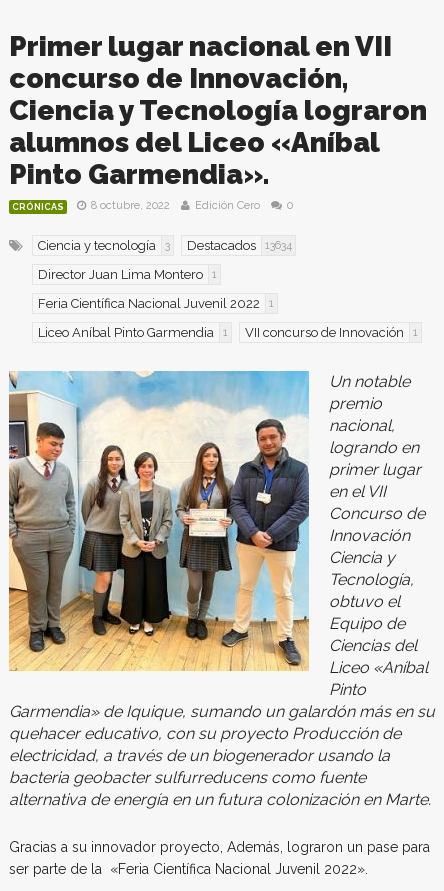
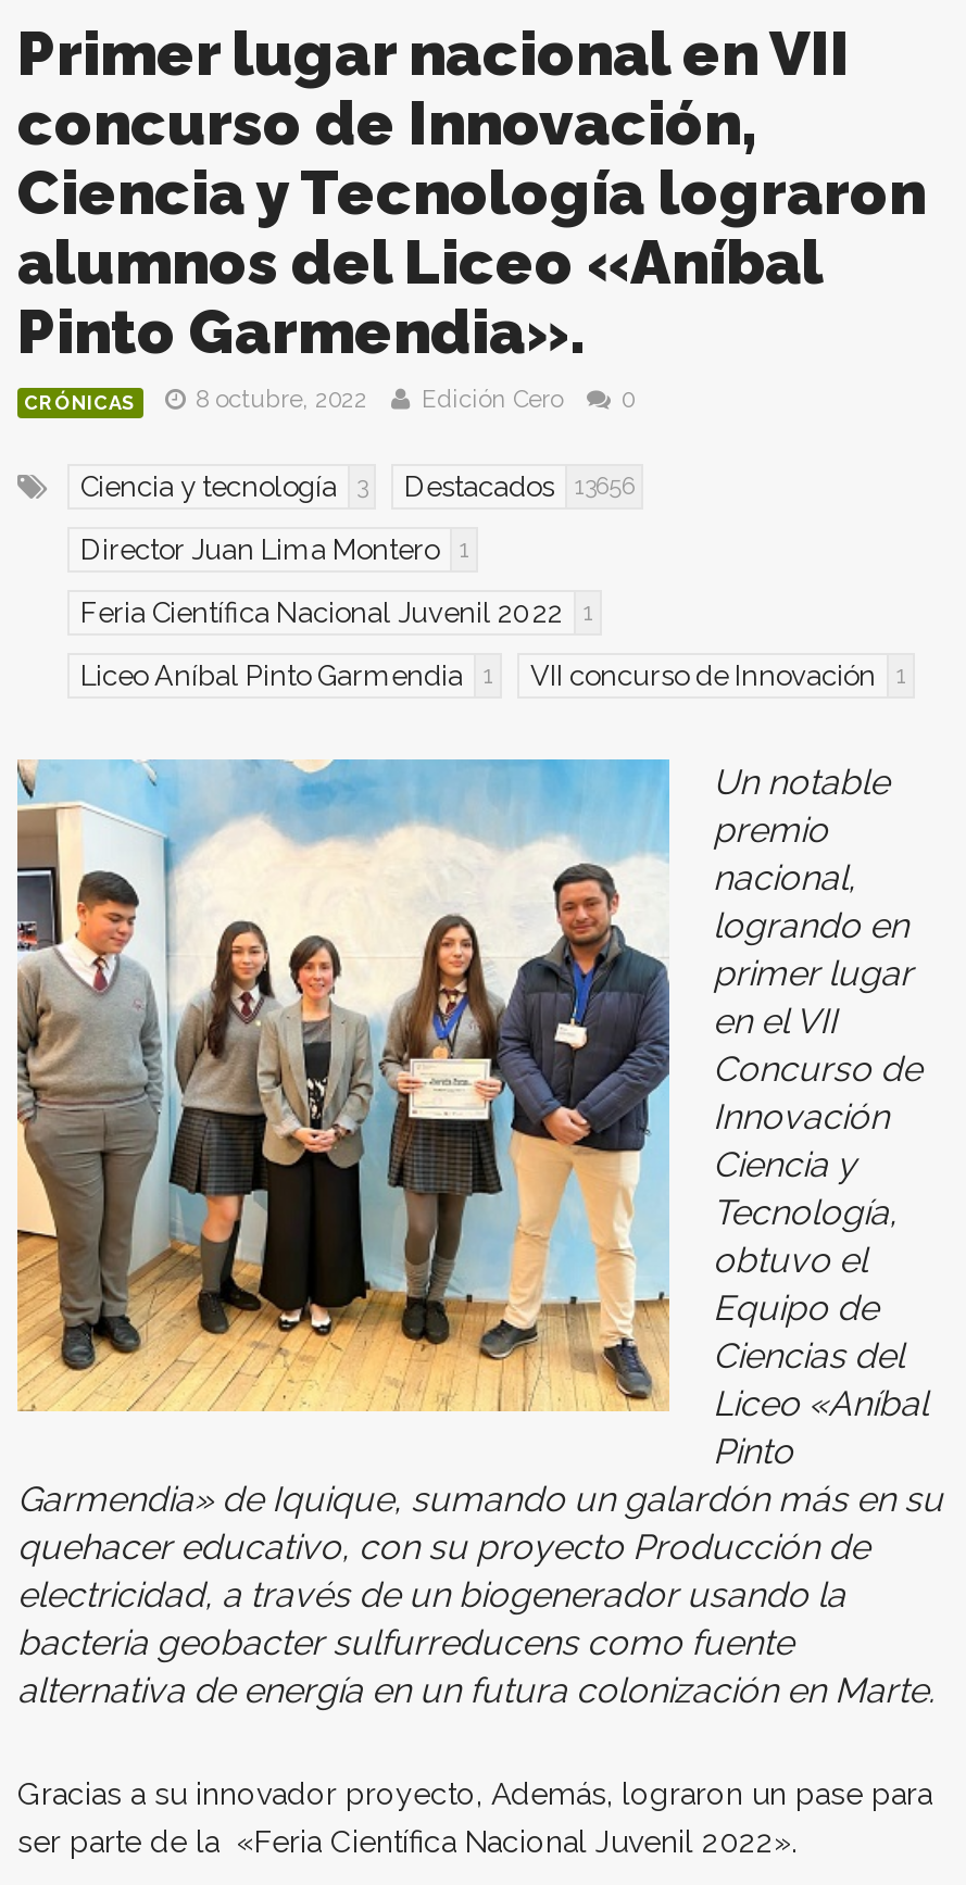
- Ciencia y tecnología 3 Destacados 13634
+ Ciencia y tecnología 3 Destacados 13656
